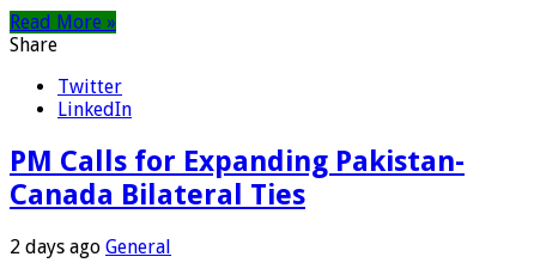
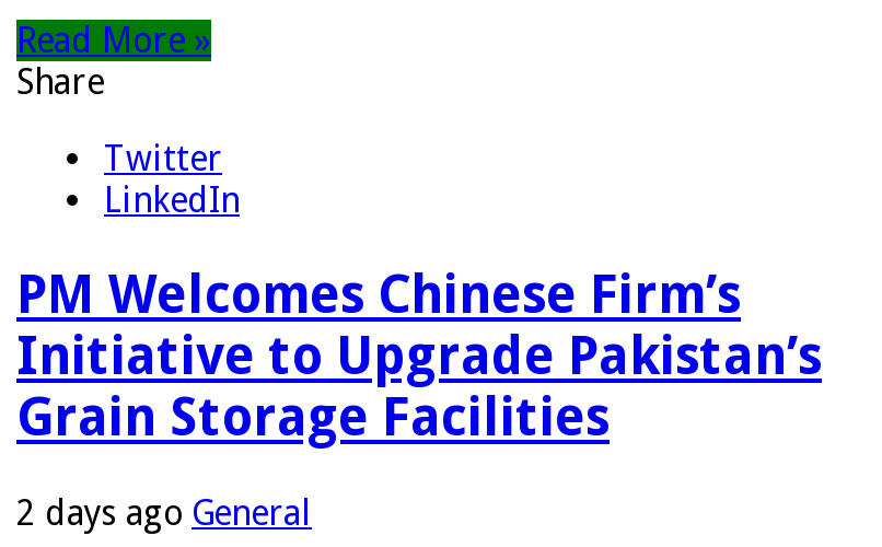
- PM Calls for Expanding Pakistan-
- Canada Bilateral Ties
+ PM Welcomes Chinese Firm’s
+ Initiative to Upgrade Pakistan’s
+ Grain Storage Facilities
